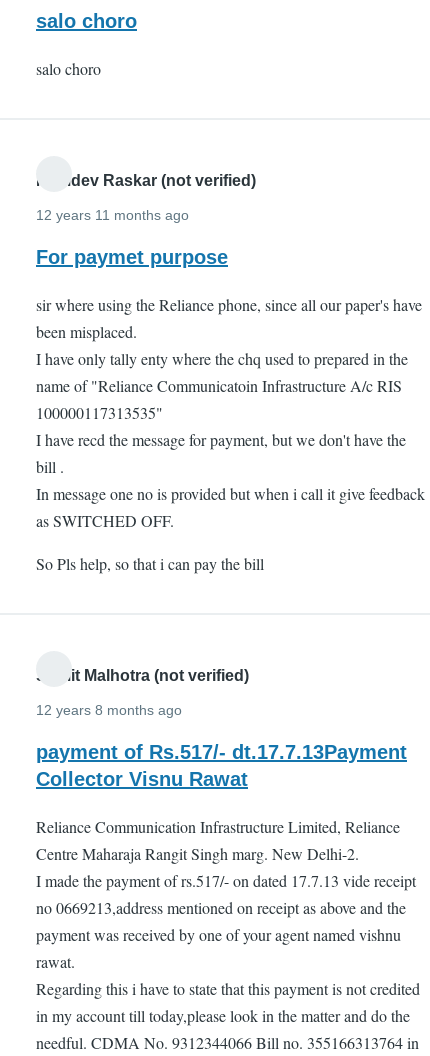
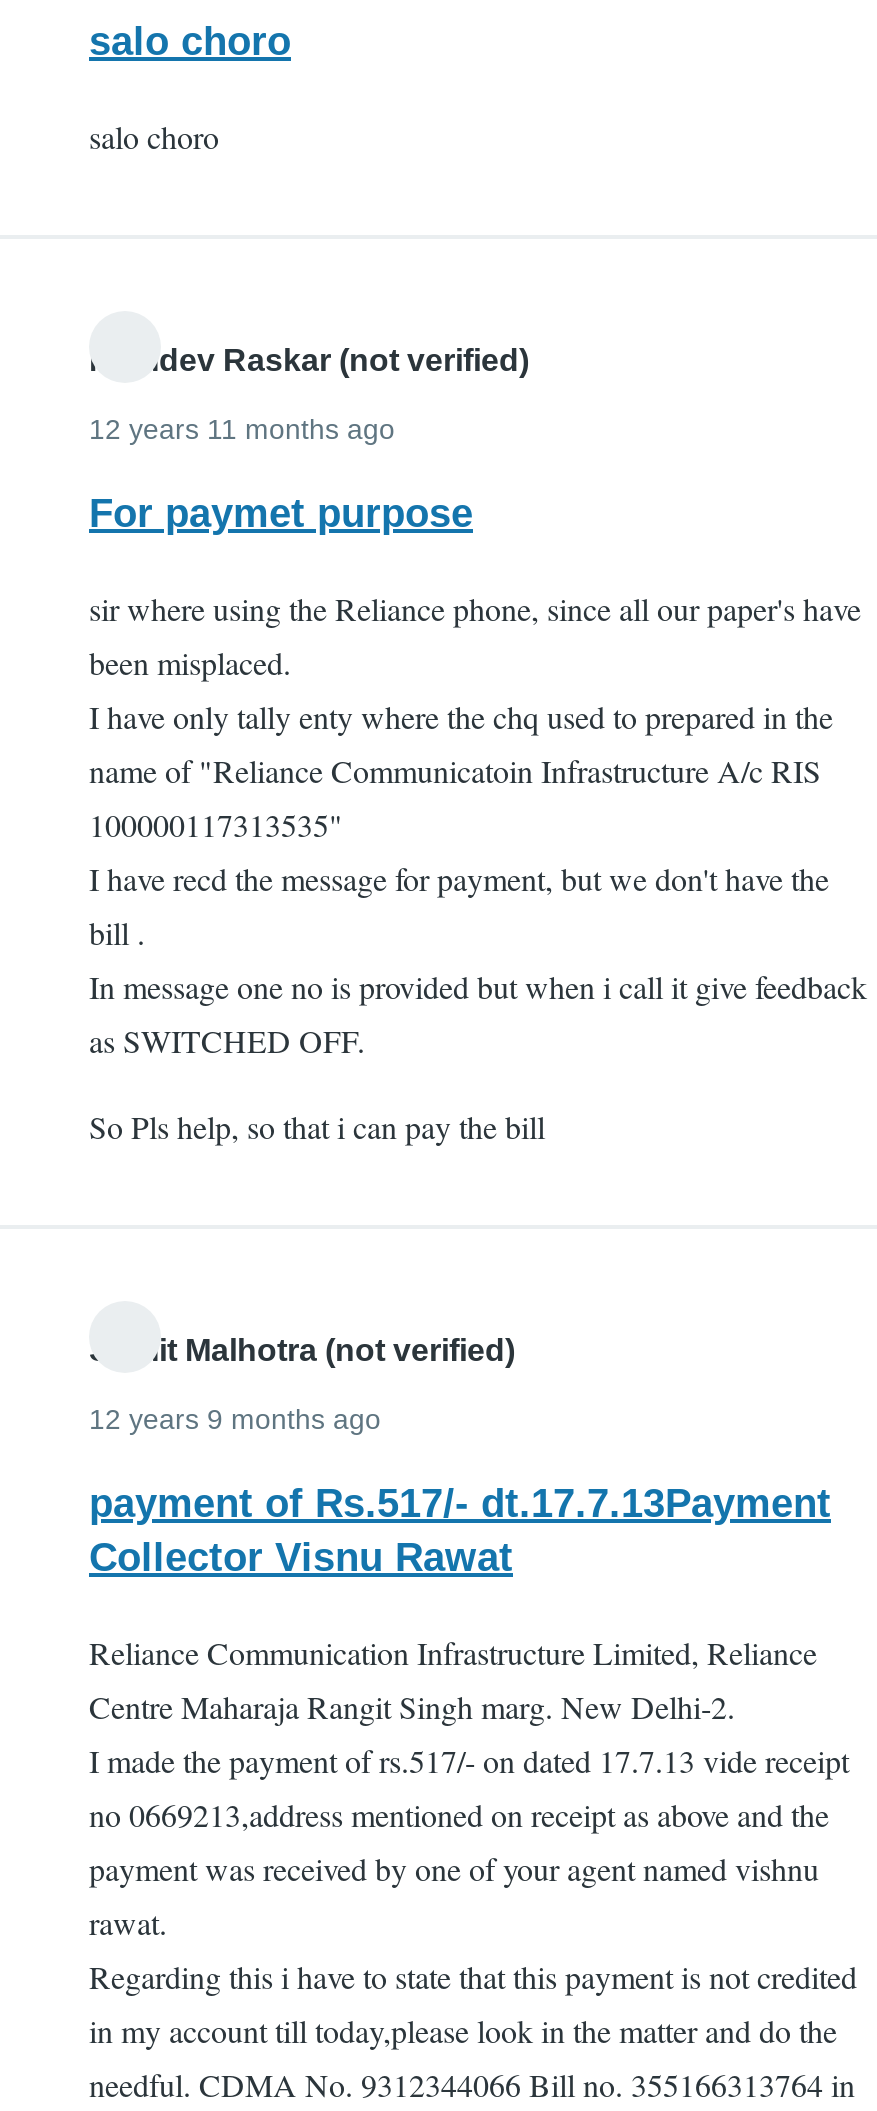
- 12 years 8 months ago
+ 12 years 9 months ago
